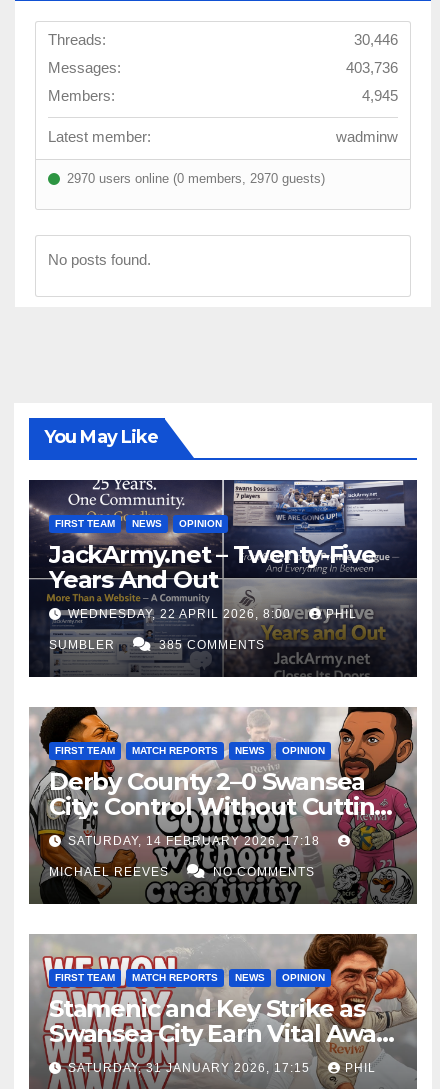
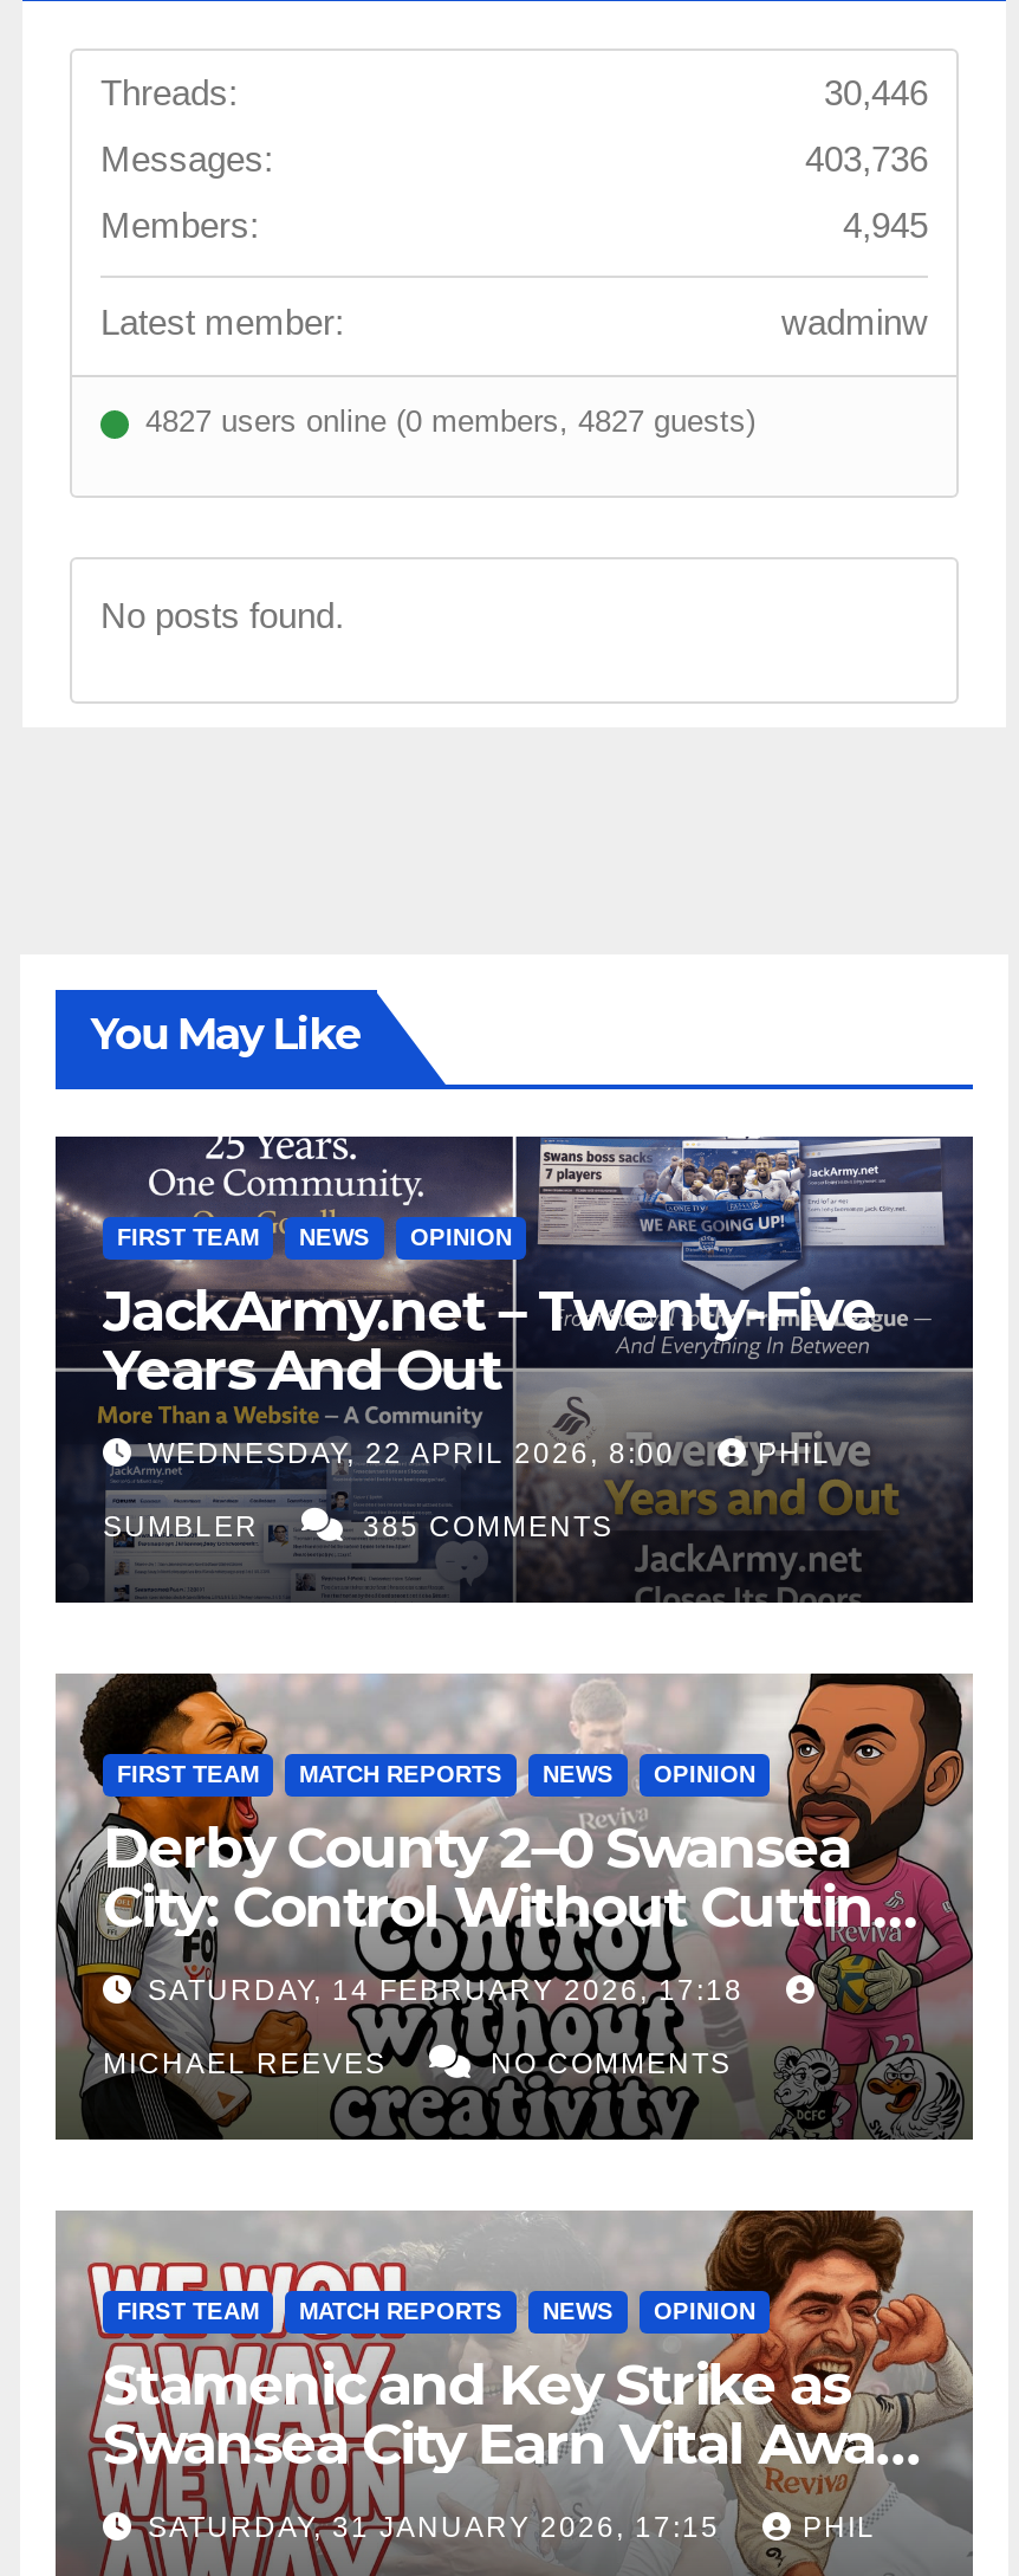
- 2970 users online (0 members, 2970 guests)
+ 4827 users online (0 members, 4827 guests)
